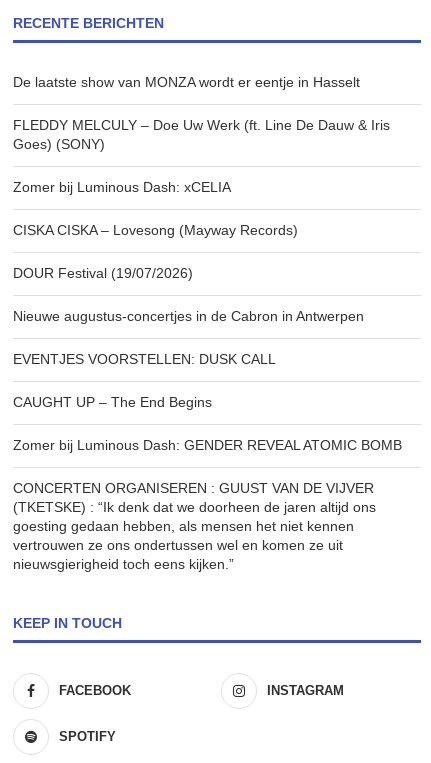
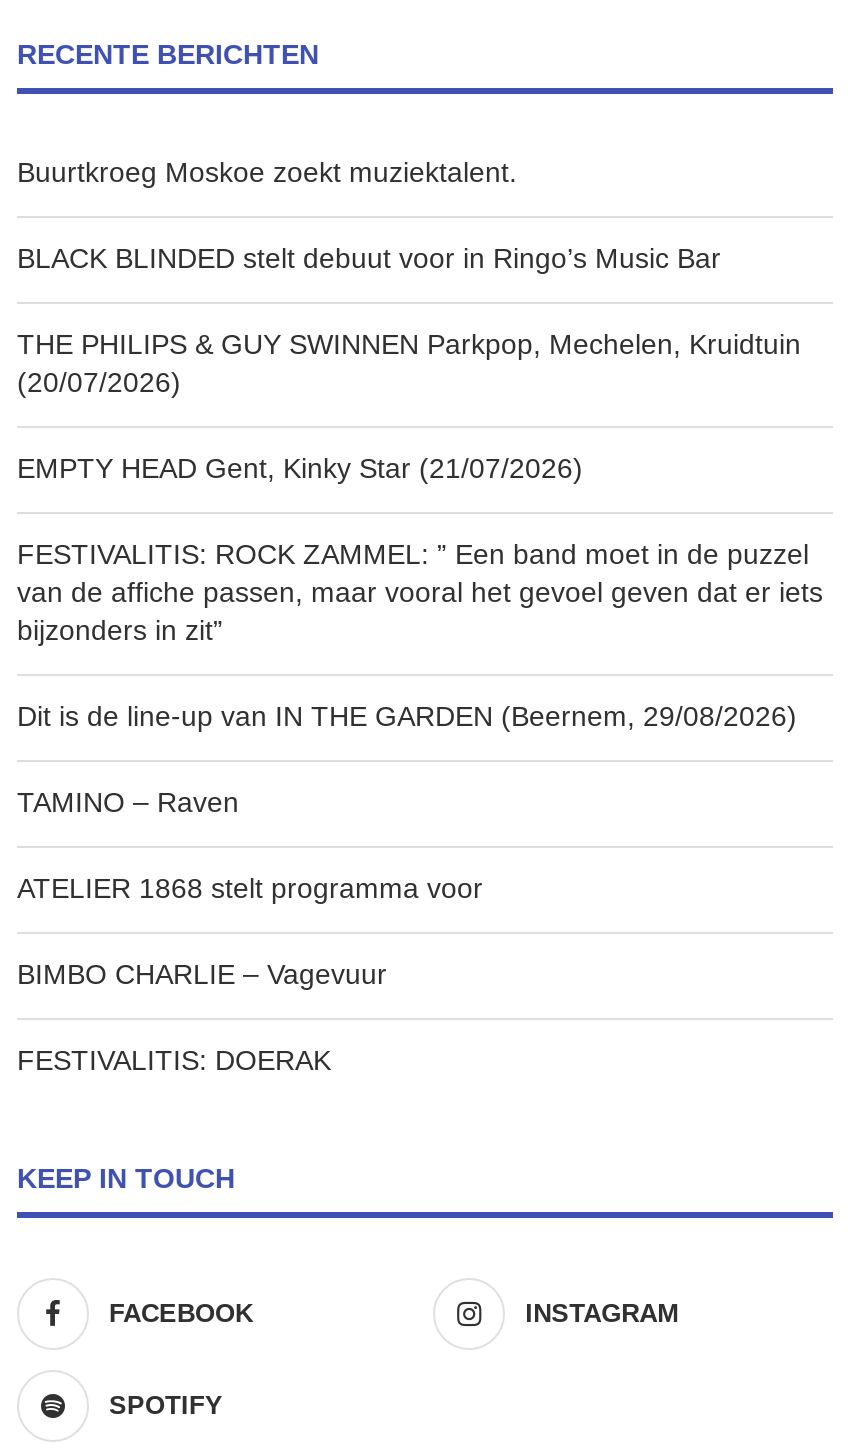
- De laatste show van MONZA wordt er eentje in Hasselt
+ Buurtkroeg Moskoe zoekt muziektalent.

- FLEDDY MELCULY – Doe Uw Werk (ft. Line De Dauw & Iris
- Goes) (SONY)
+ BLACK BLINDED stelt debuut voor in Ringo’s Music Bar

- Zomer bij Luminous Dash: xCELIA
+ THE PHILIPS & GUY SWINNEN Parkpop, Mechelen, Kruidtuin
+ (20/07/2026)

- CISKA CISKA – Lovesong (Mayway Records)
+ EMPTY HEAD Gent, Kinky Star (21/07/2026)

- DOUR Festival (19/07/2026)
+ FESTIVALITIS: ROCK ZAMMEL: ” Een band moet in de puzzel
+ van de affiche passen, maar vooral het gevoel geven dat er iets
+ bijzonders in zit”

- Nieuwe augustus-concertjes in de Cabron in Antwerpen
+ Dit is de line-up van IN THE GARDEN (Beernem, 29/08/2026)

- EVENTJES VOORSTELLEN: DUSK CALL
+ TAMINO – Raven

- CAUGHT UP – The End Begins
+ ATELIER 1868 stelt programma voor

- Zomer bij Luminous Dash: GENDER REVEAL ATOMIC BOMB
+ BIMBO CHARLIE – Vagevuur

- CONCERTEN ORGANISEREN : GUUST VAN DE VIJVER
- (TKETSKE) : “Ik denk dat we doorheen de jaren altijd ons
- goesting gedaan hebben, als mensen het niet kennen
- vertrouwen ze ons ondertussen wel en komen ze uit
- nieuwsgierigheid toch eens kijken.”
+ FESTIVALITIS: DOERAK
